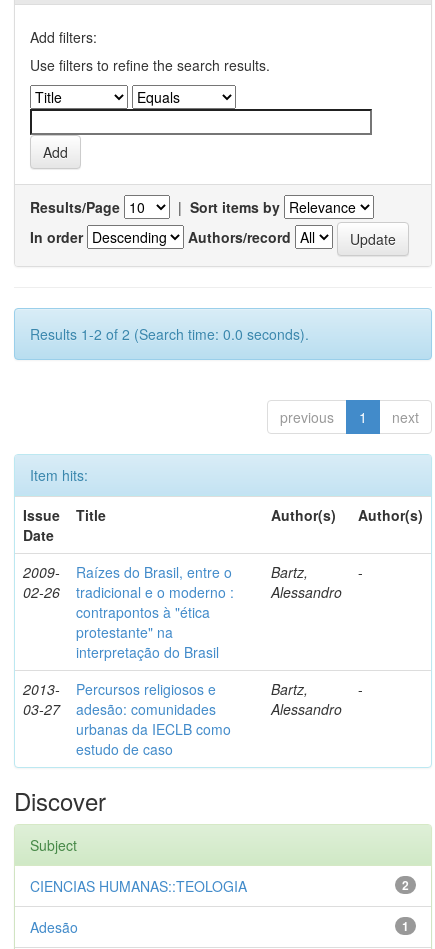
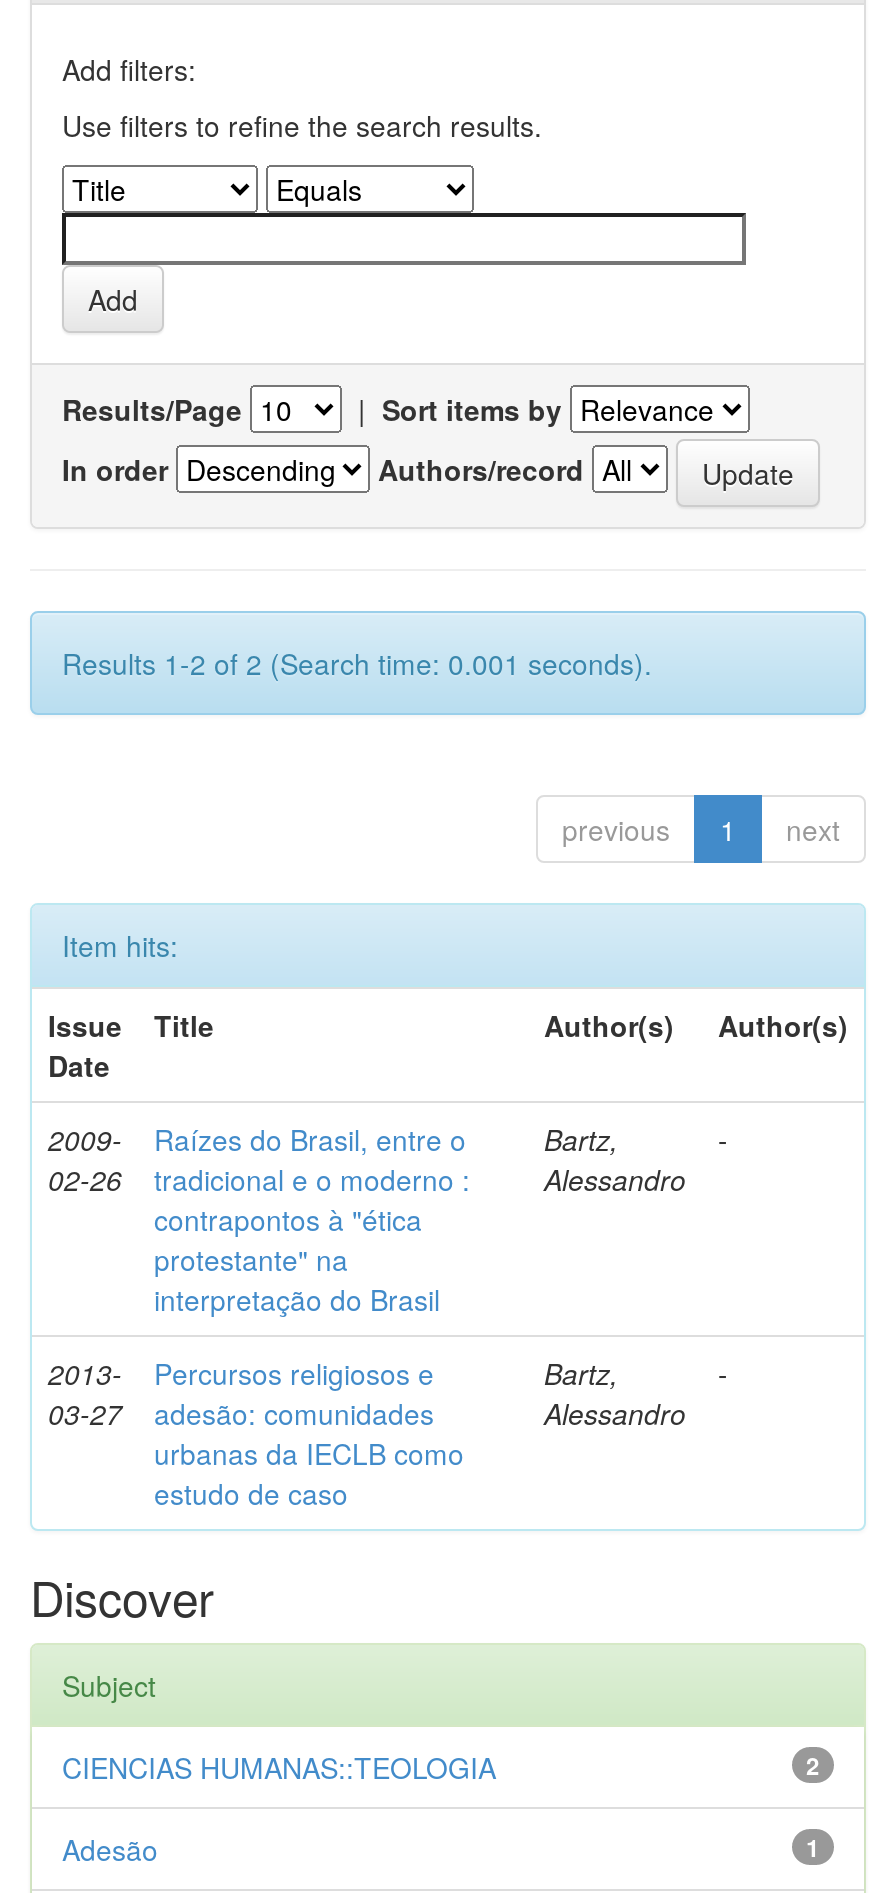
- Results 1-2 of 2 (Search time: 0.0 seconds).
+ Results 1-2 of 2 (Search time: 0.001 seconds).
